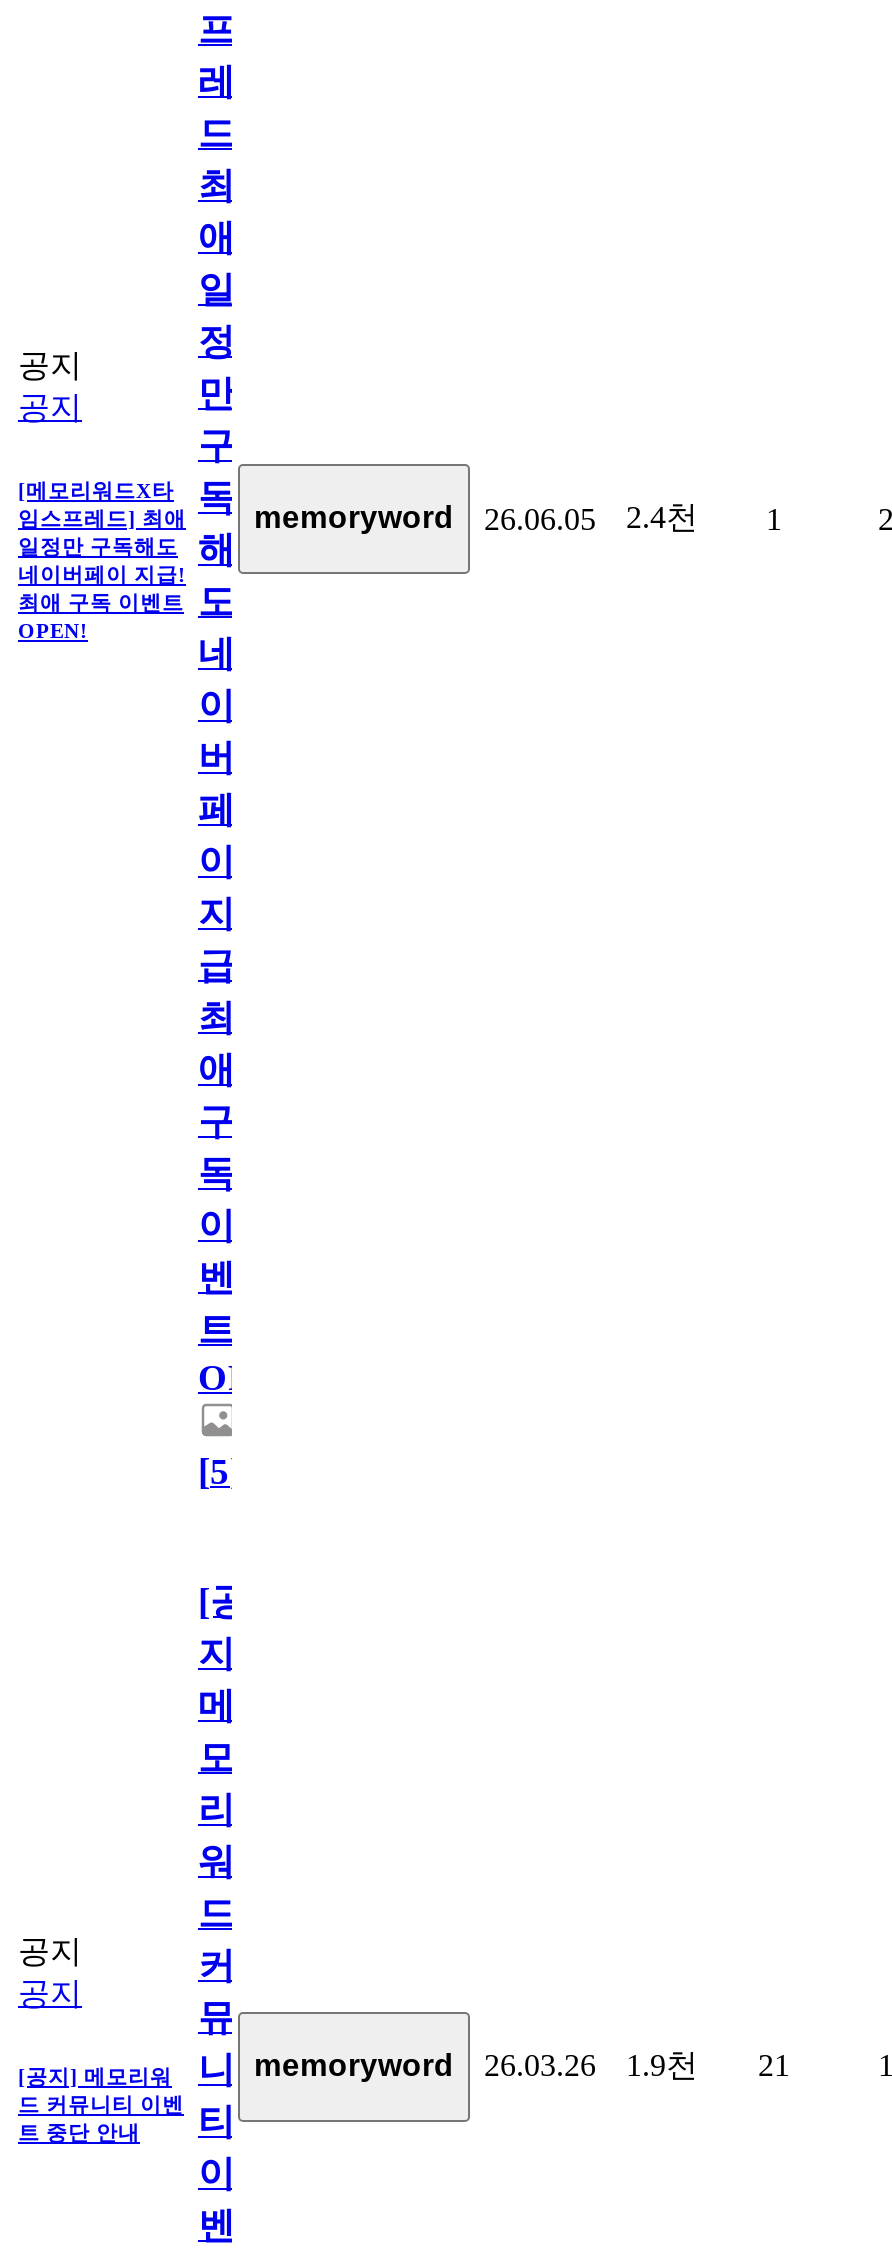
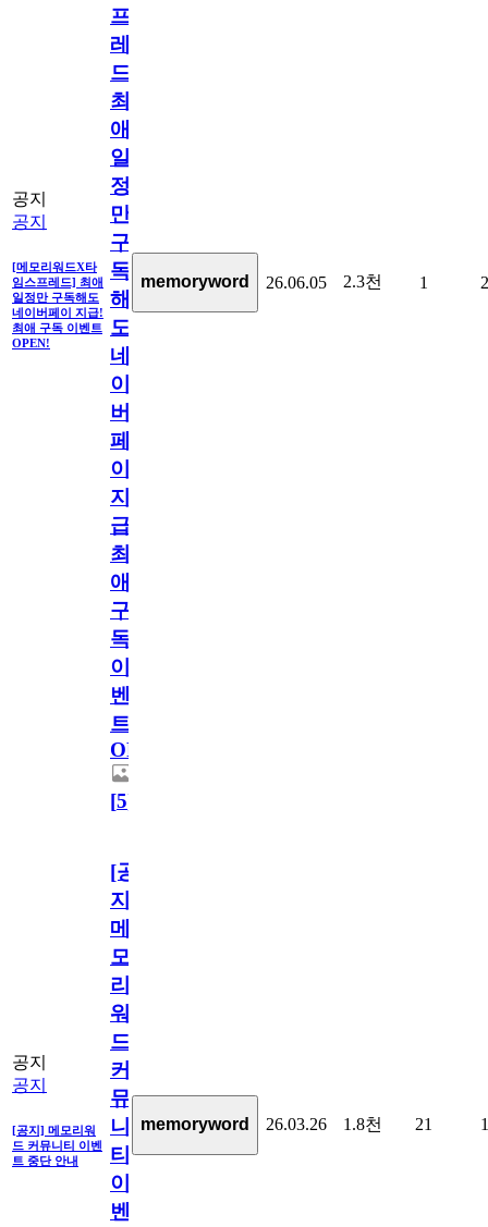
- [메모리워드X타 독 memoryword 26.06.05 2.4천 1
+ [메모리워드X타 독 memoryword 26.06.05 2.3천 1

- 1.9천
+ 1.8천
